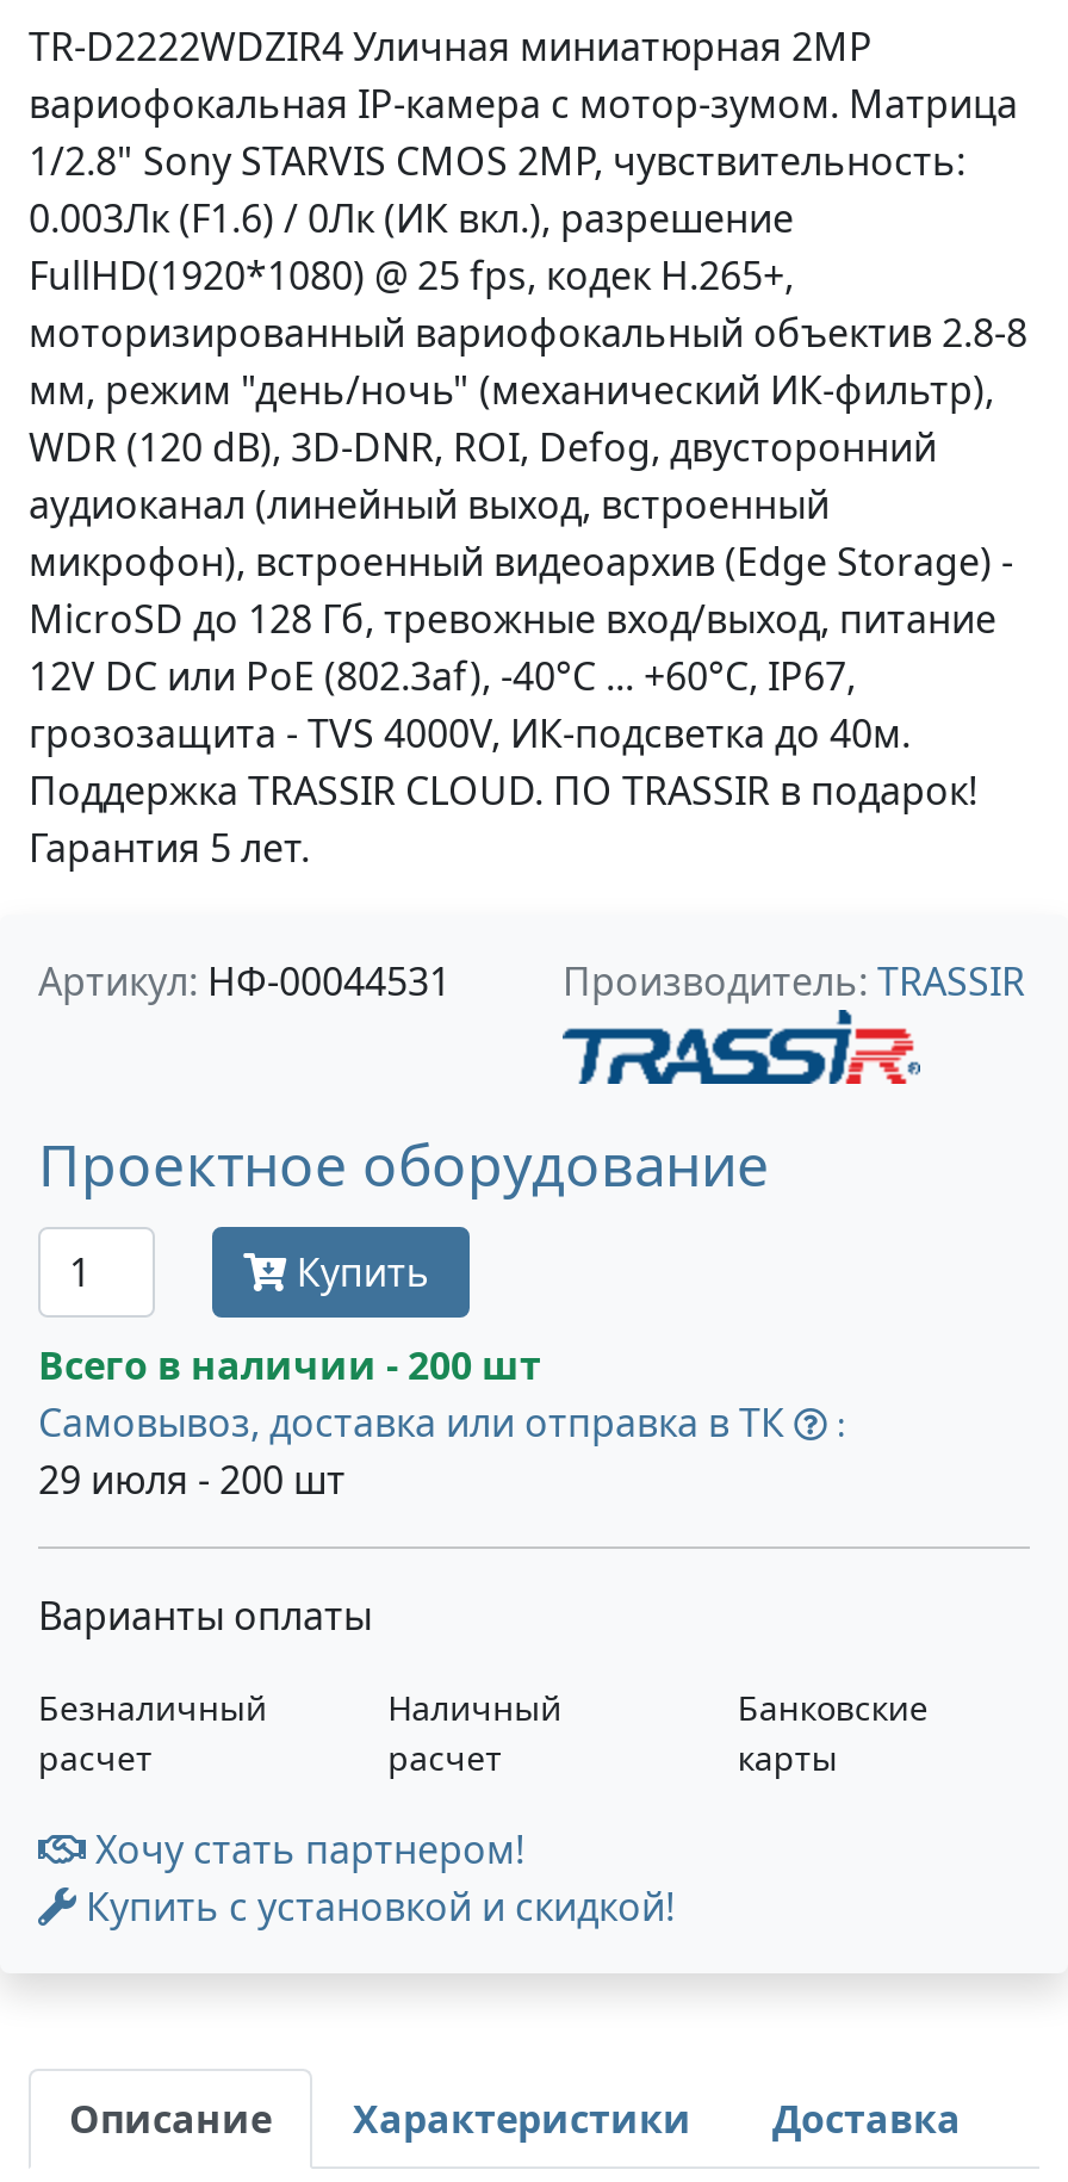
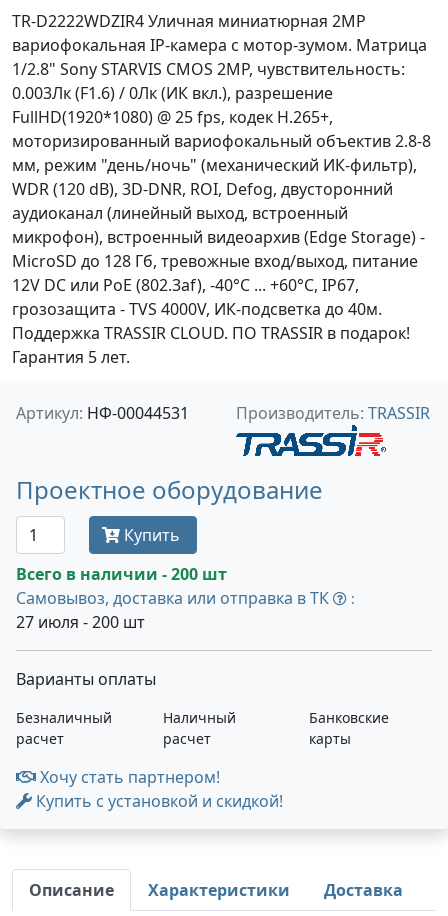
- 29 июля - 200 шт
+ 27 июля - 200 шт
